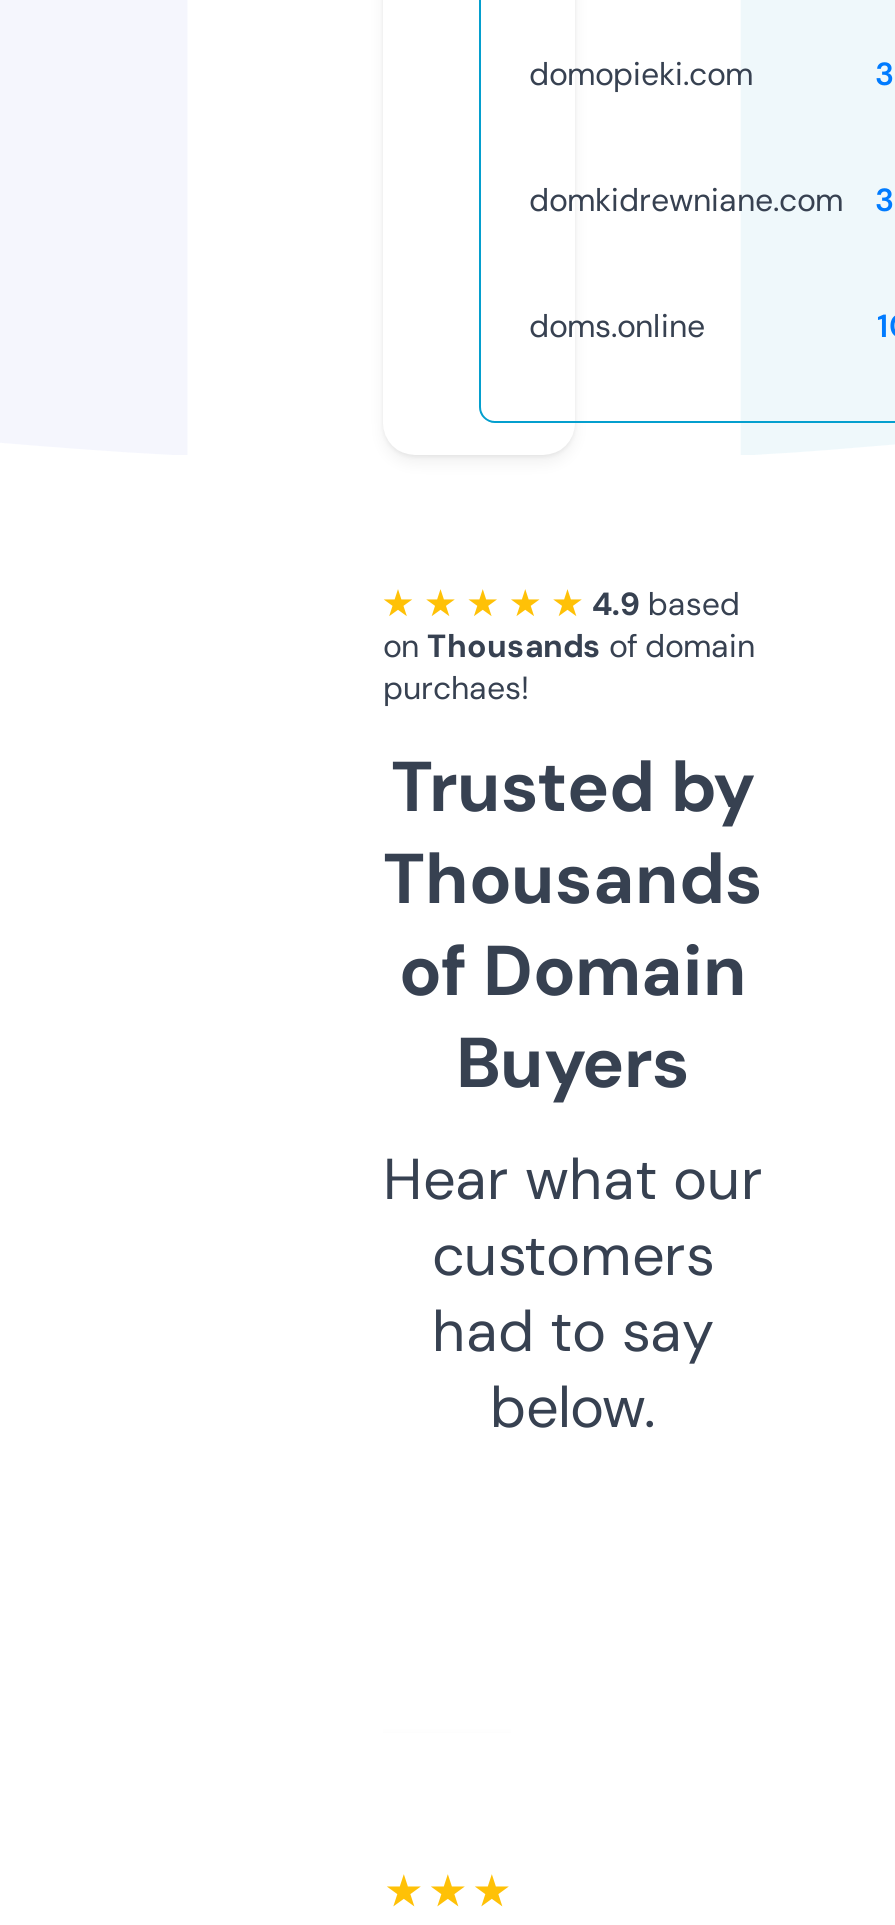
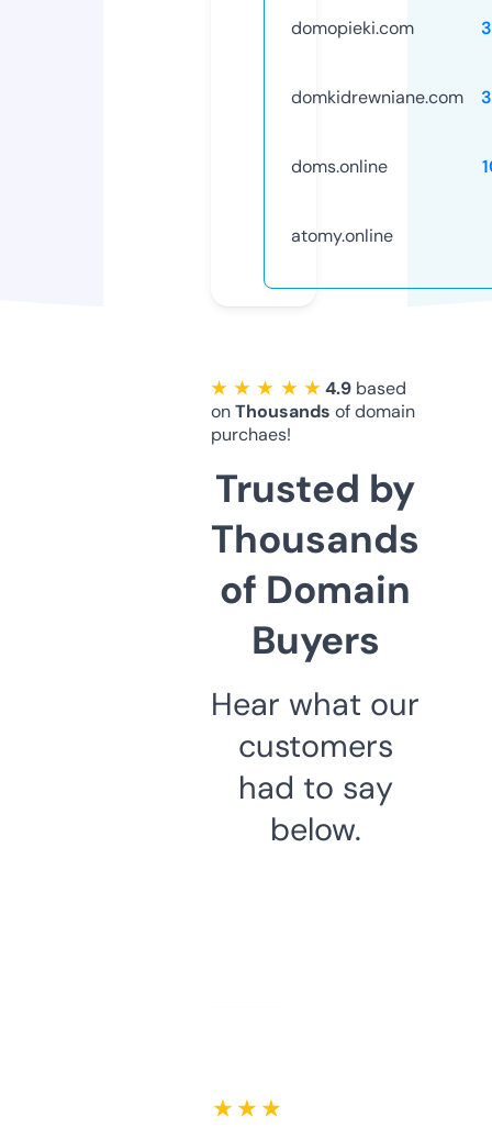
+ atomy.online
